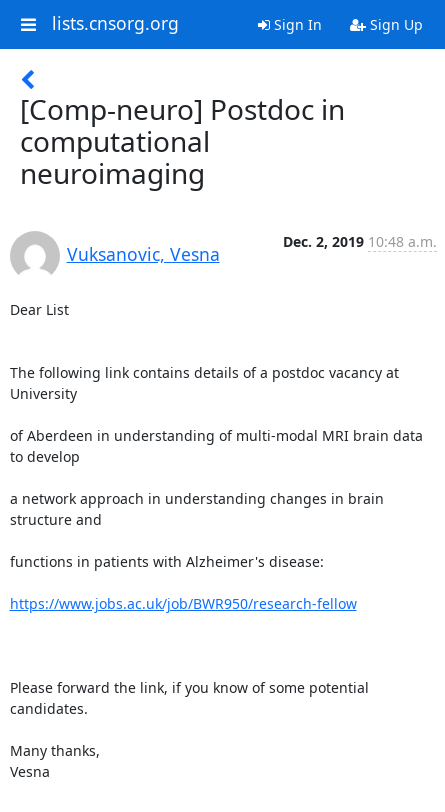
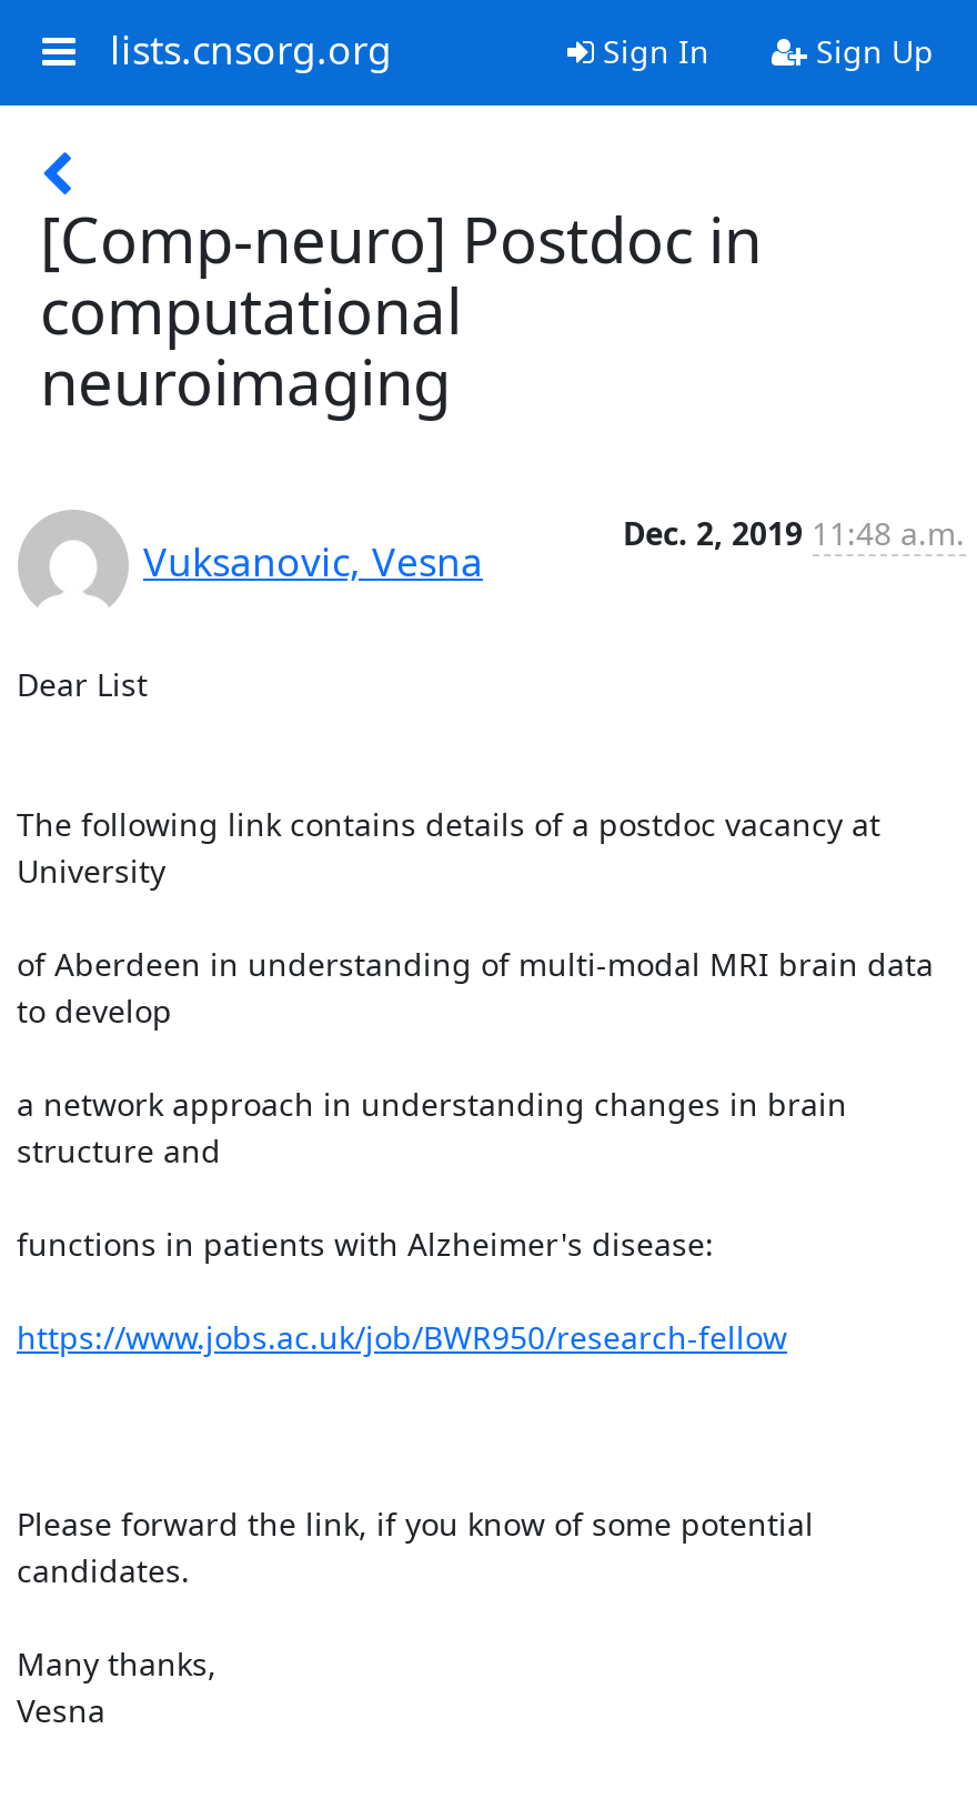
- Dec. 2, 2019 10:48 a.m.
+ Dec. 2, 2019 11:48 a.m.
